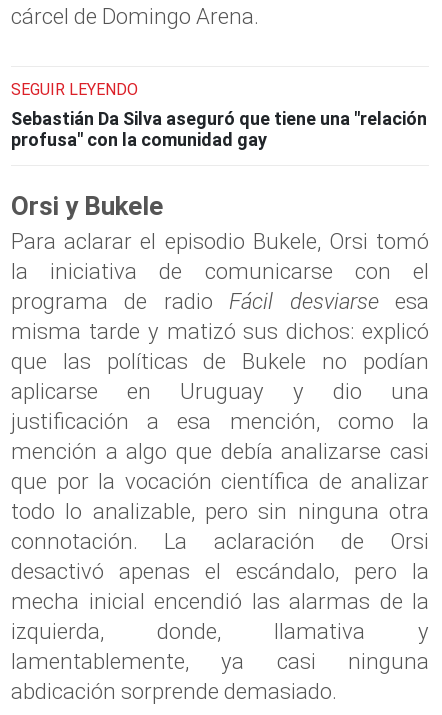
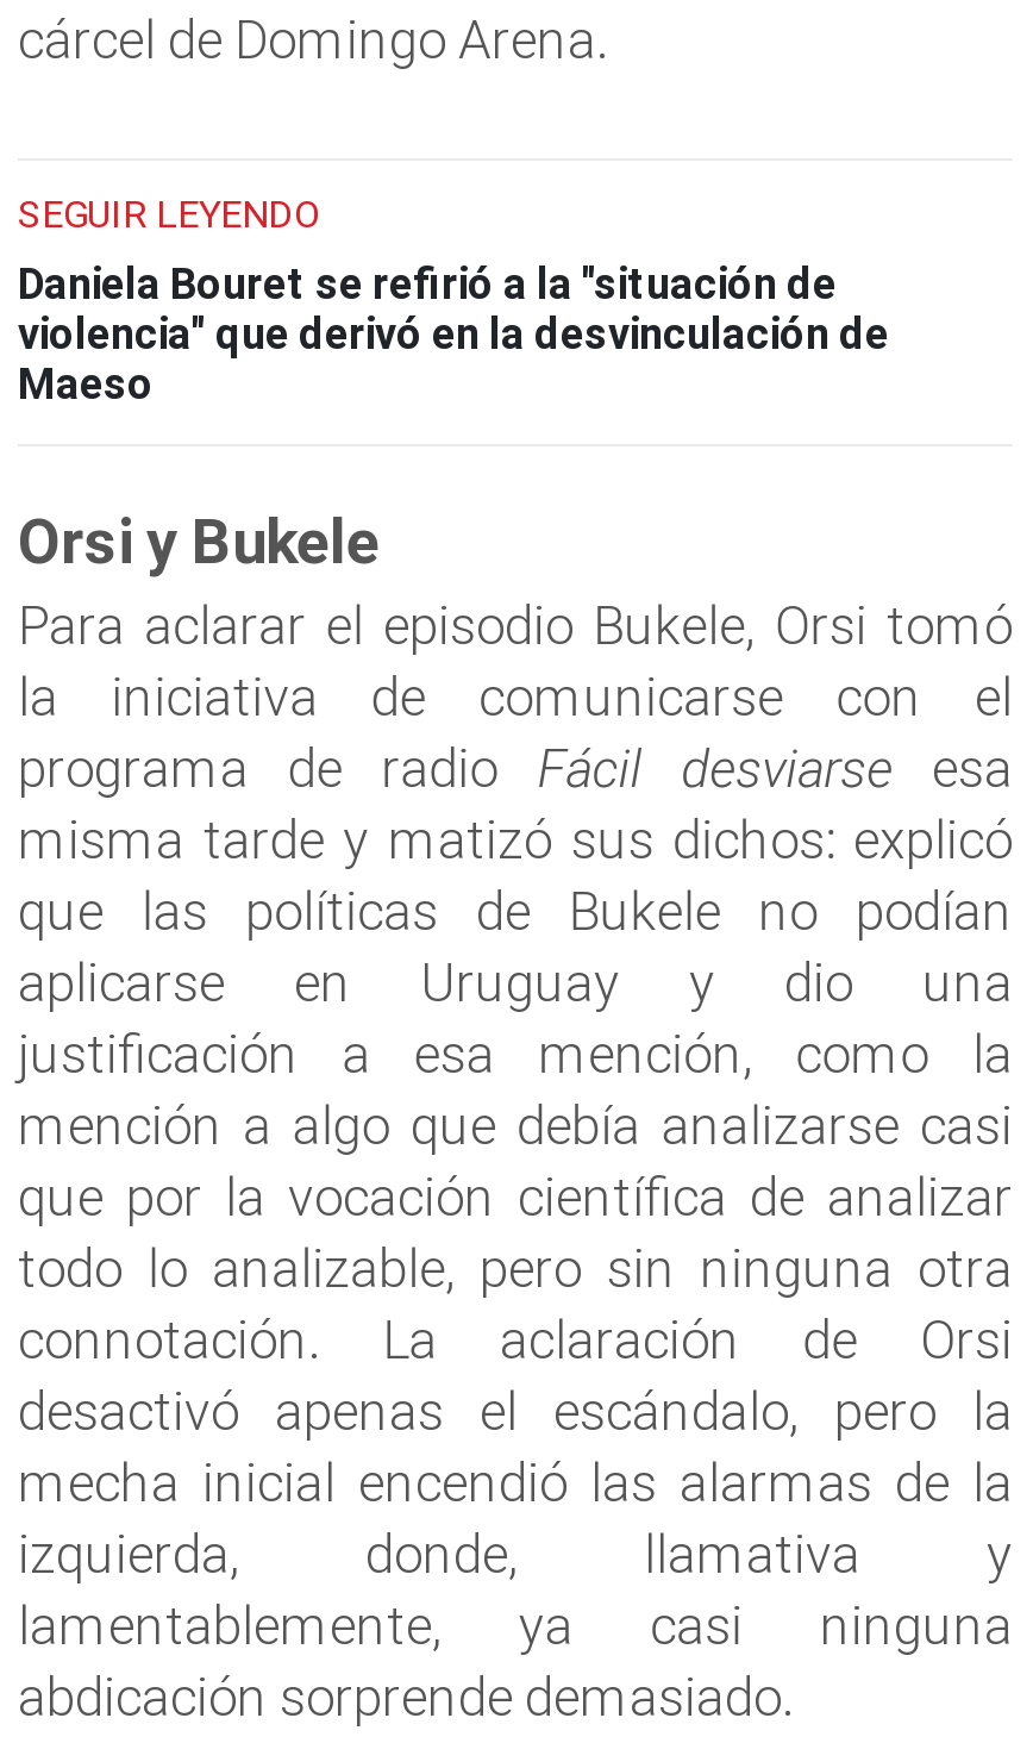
- Sebastián Da Silva aseguró que tiene una "relación
- profusa" con la comunidad gay
+ Daniela Bouret se refirió a la "situación de
+ violencia" que derivó en la desvinculación de
+ Maeso
